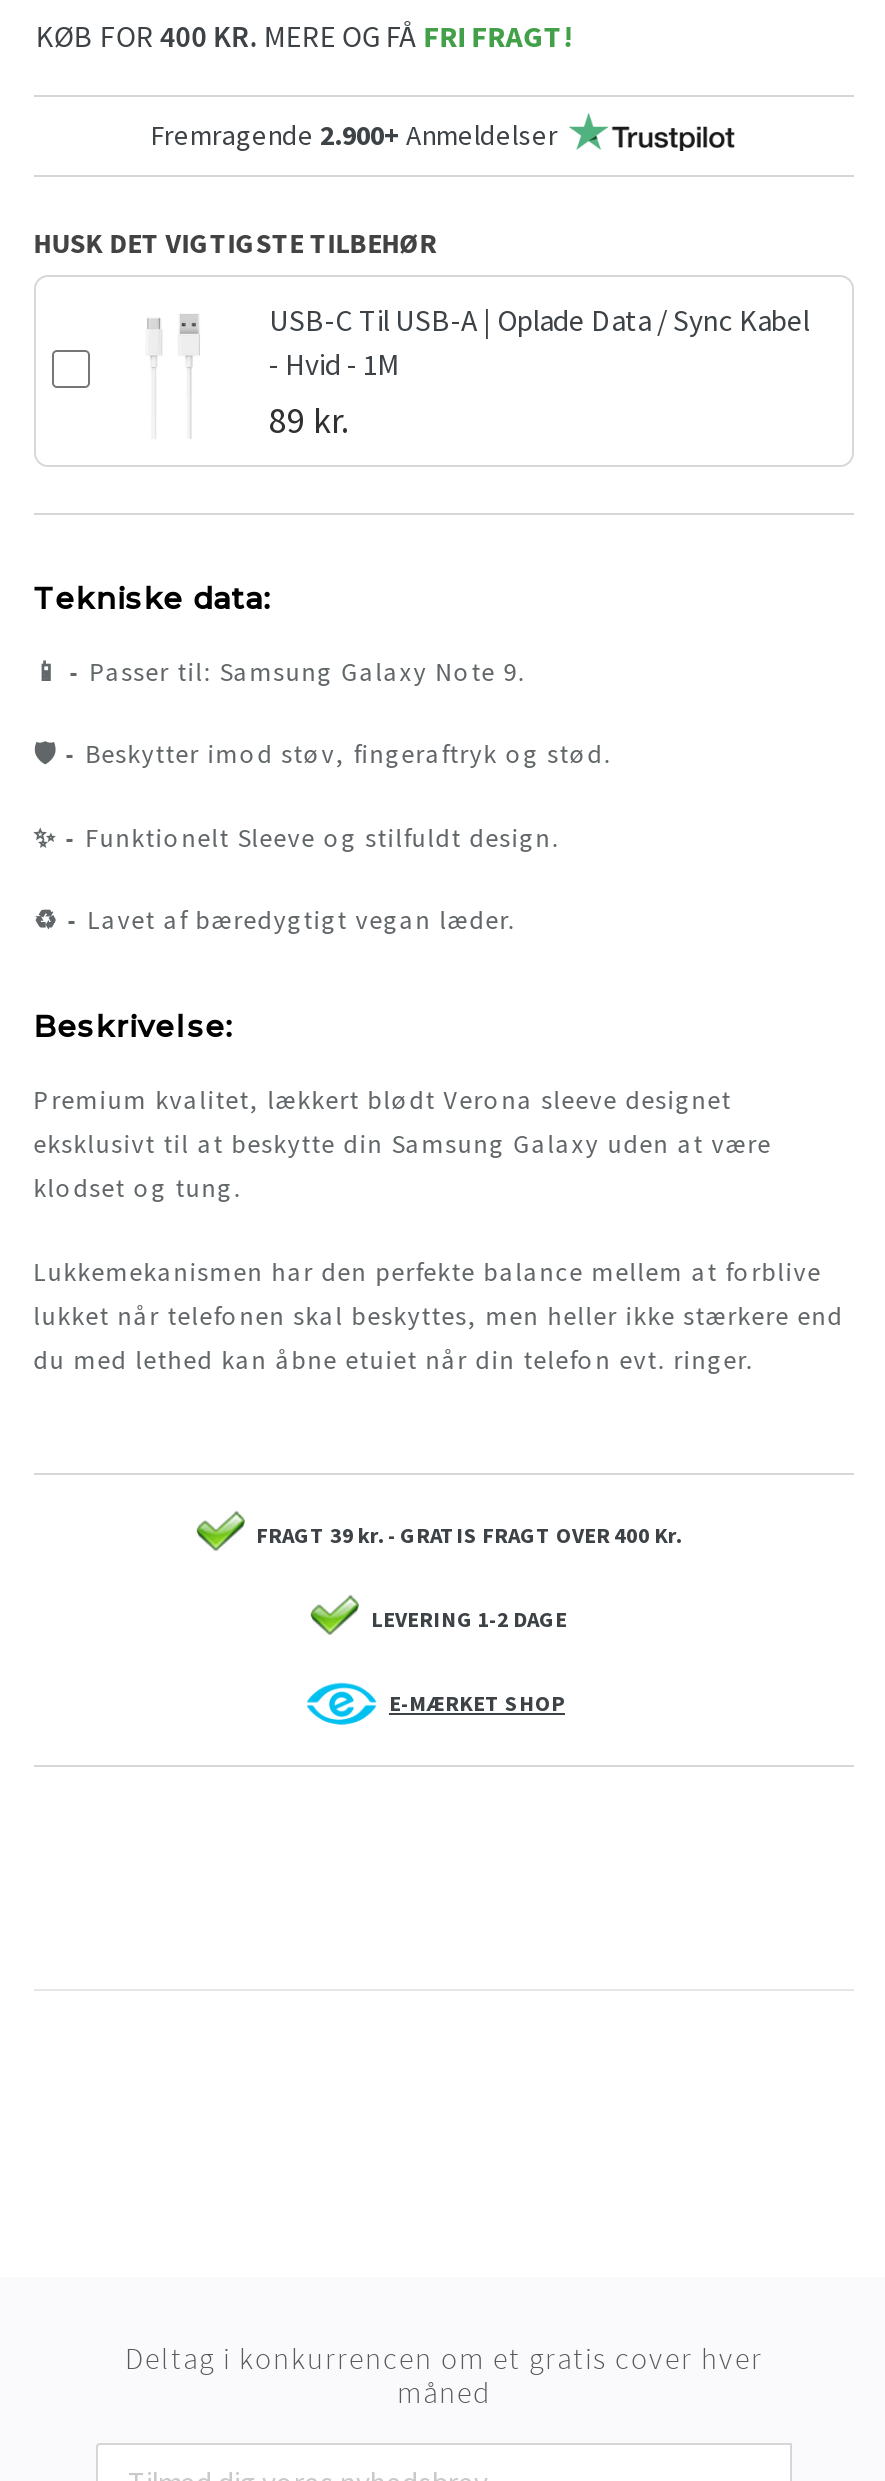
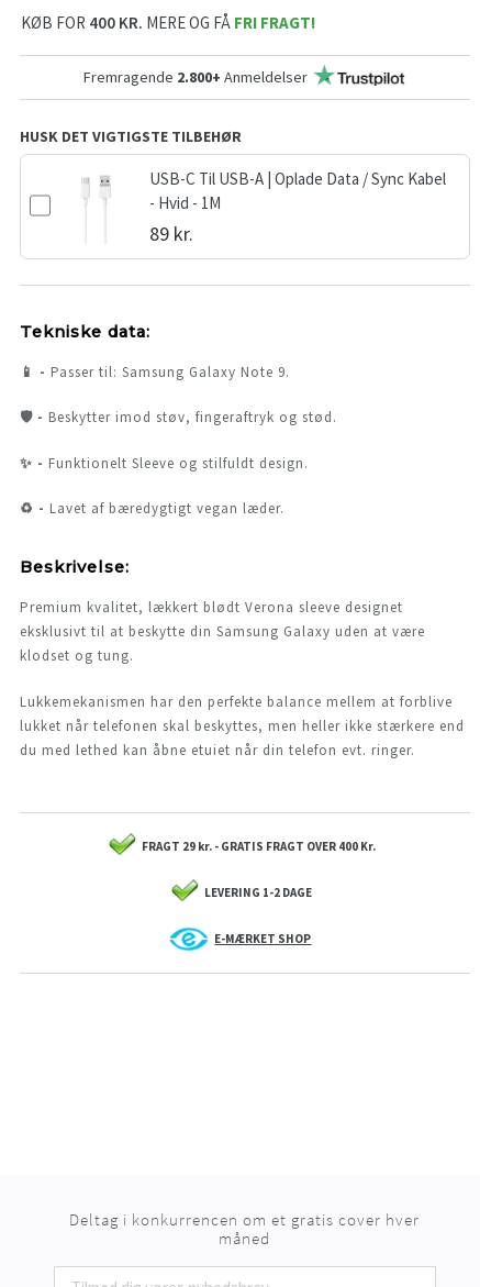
- Fremragende 2.900+ Anmeldelser
+ Fremragende 2.800+ Anmeldelser

- FRAGT 39 kr. - GRATIS FRAGT OVER 400 Kr.
+ FRAGT 29 kr. - GRATIS FRAGT OVER 400 Kr.
